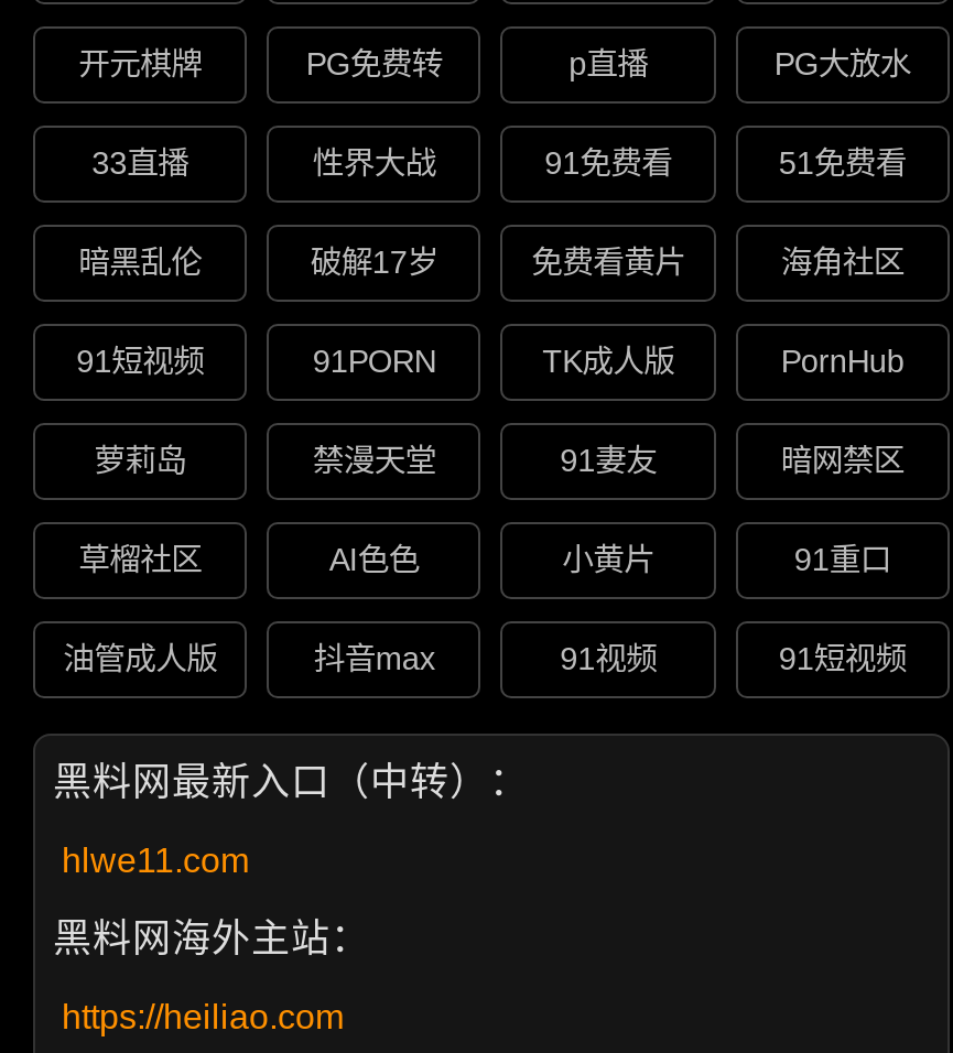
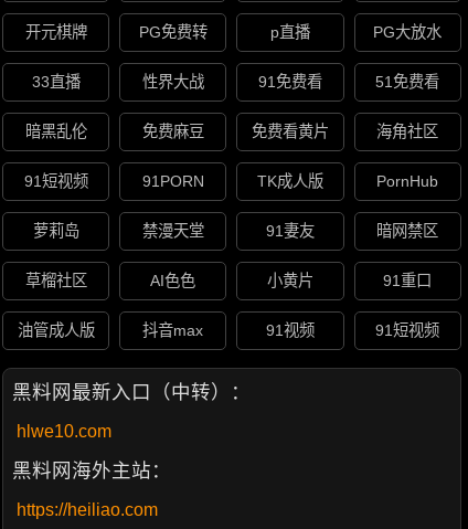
- 破解17岁
+ 免费麻豆

- hlwe11.com
+ hlwe10.com
